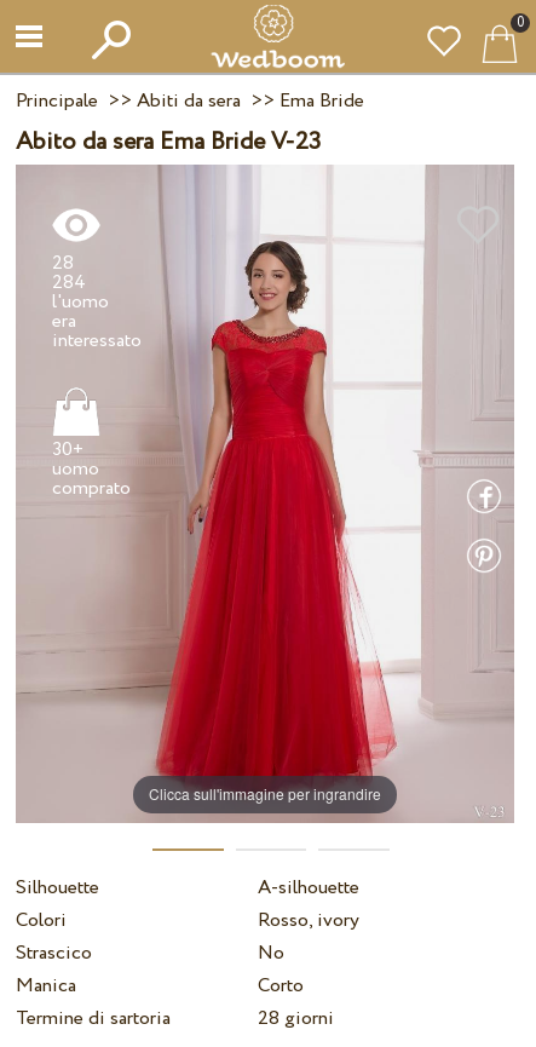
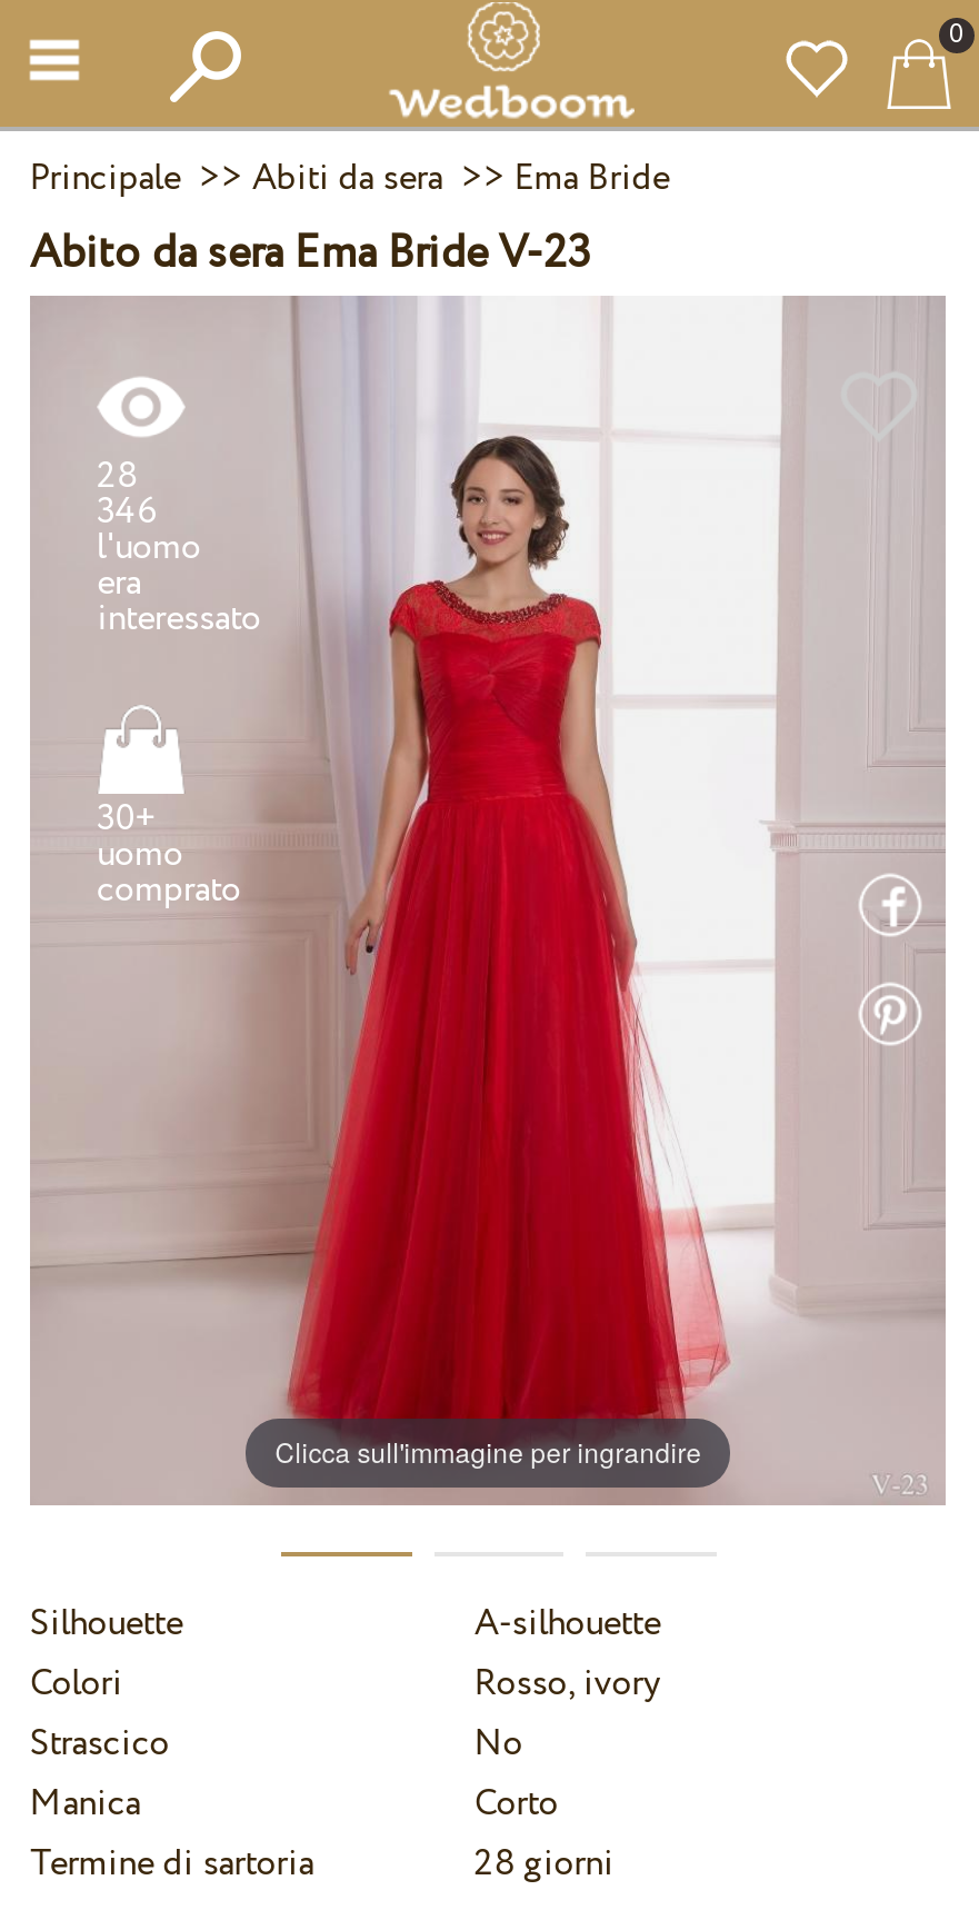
- 284
+ 346
